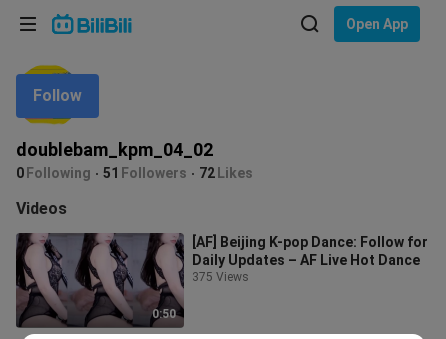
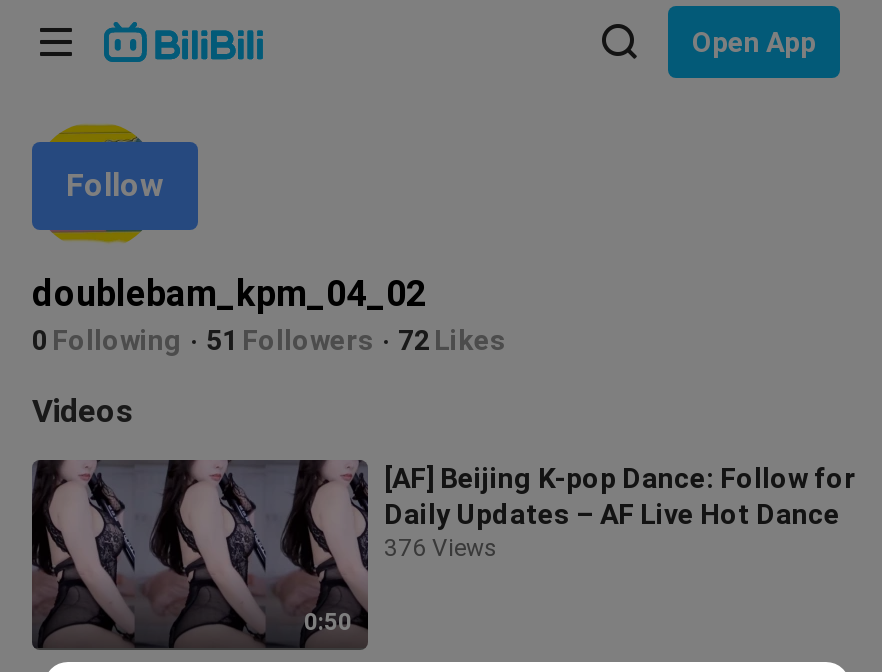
- 375 Views
+ 376 Views
